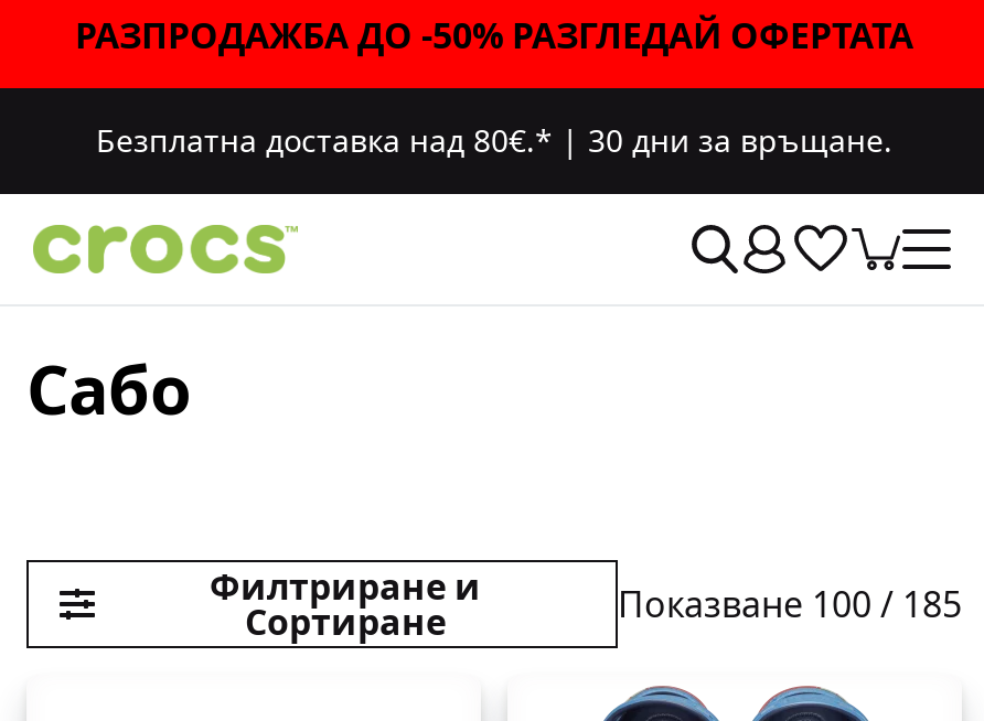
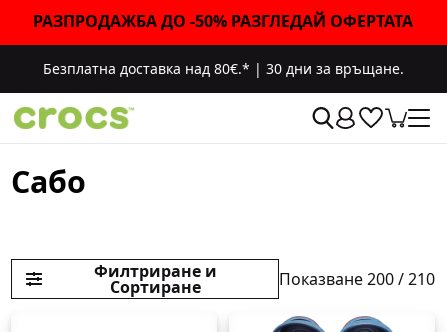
- Показване 100 / 185
+ Показване 200 / 210
